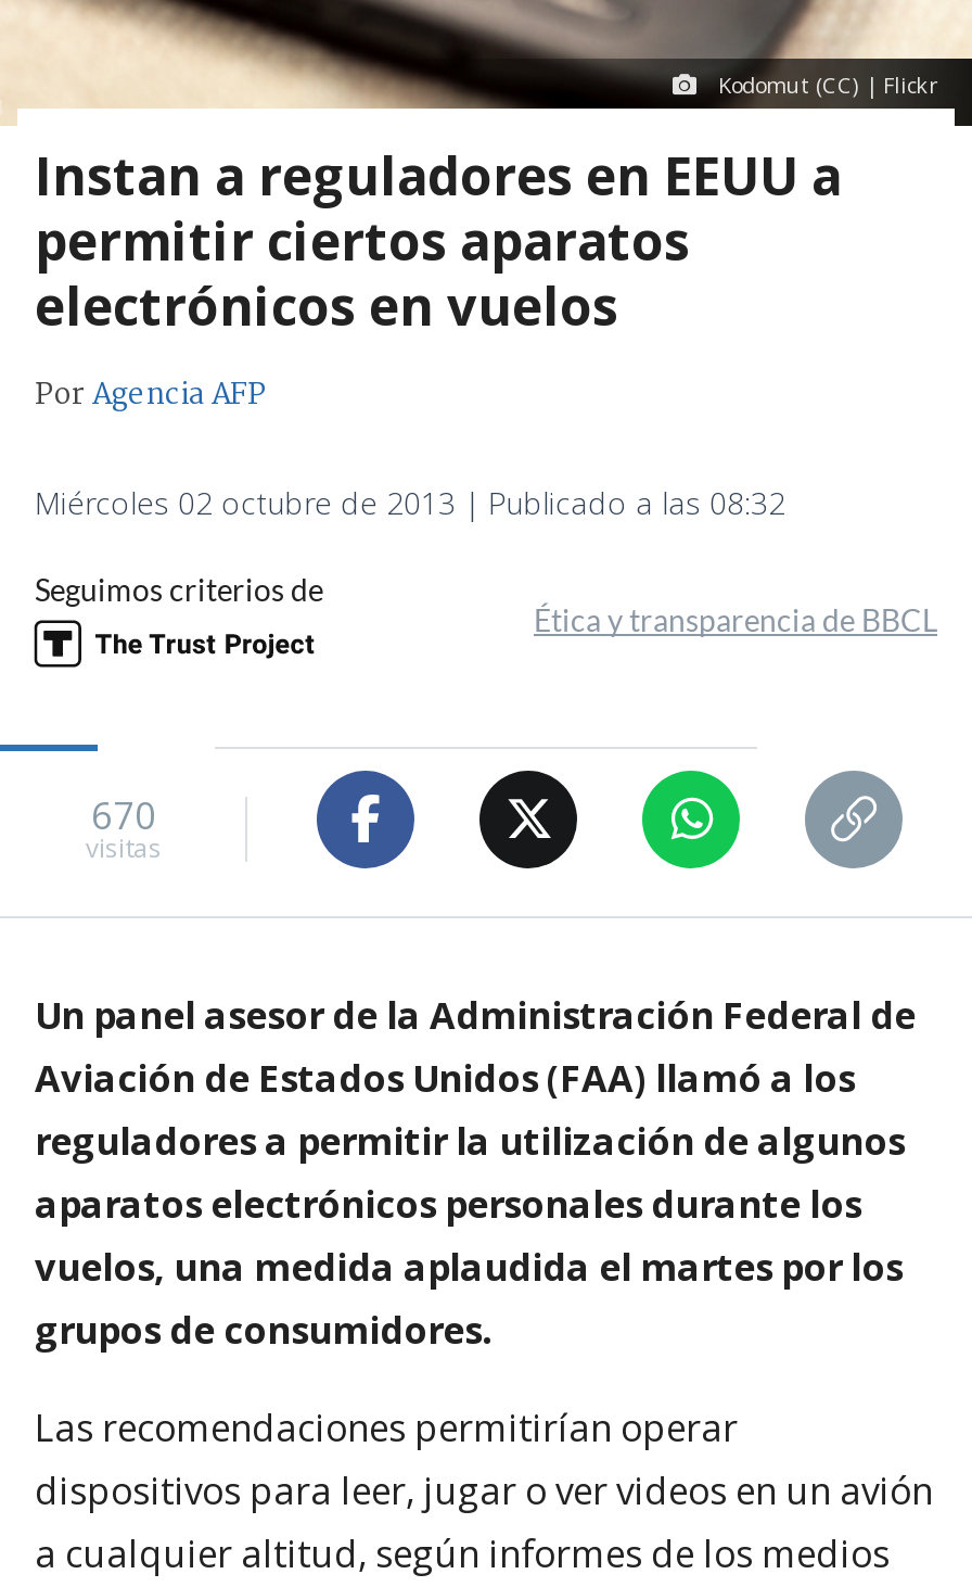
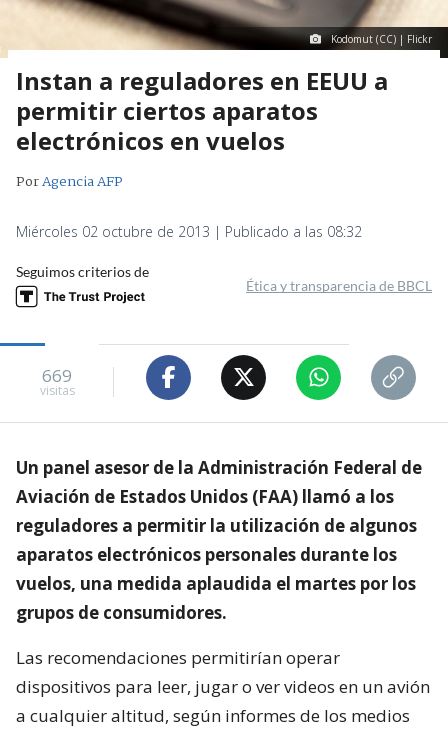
- 670
+ 669
